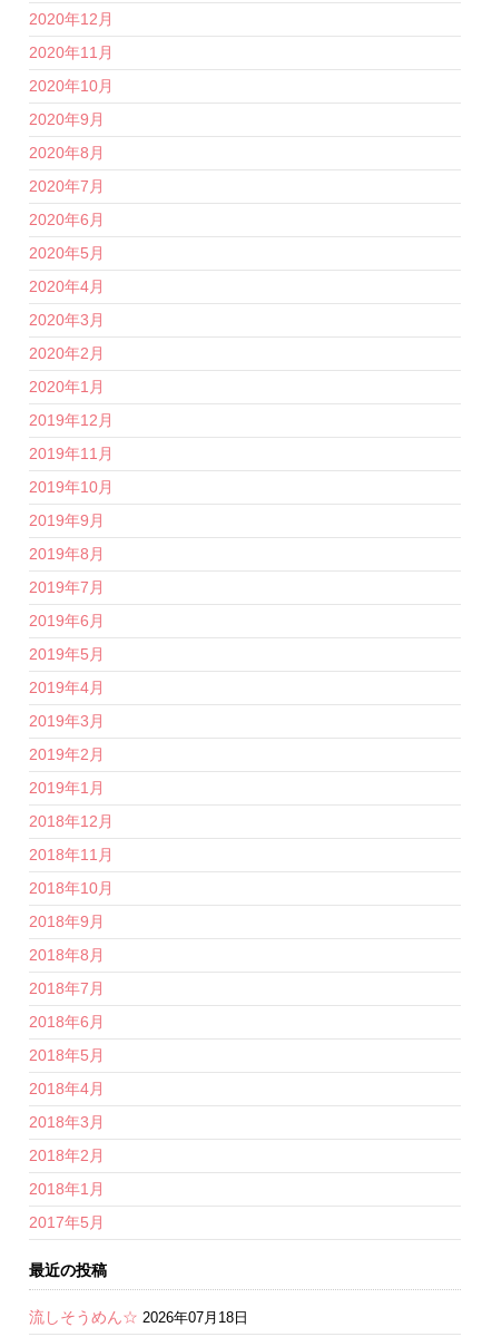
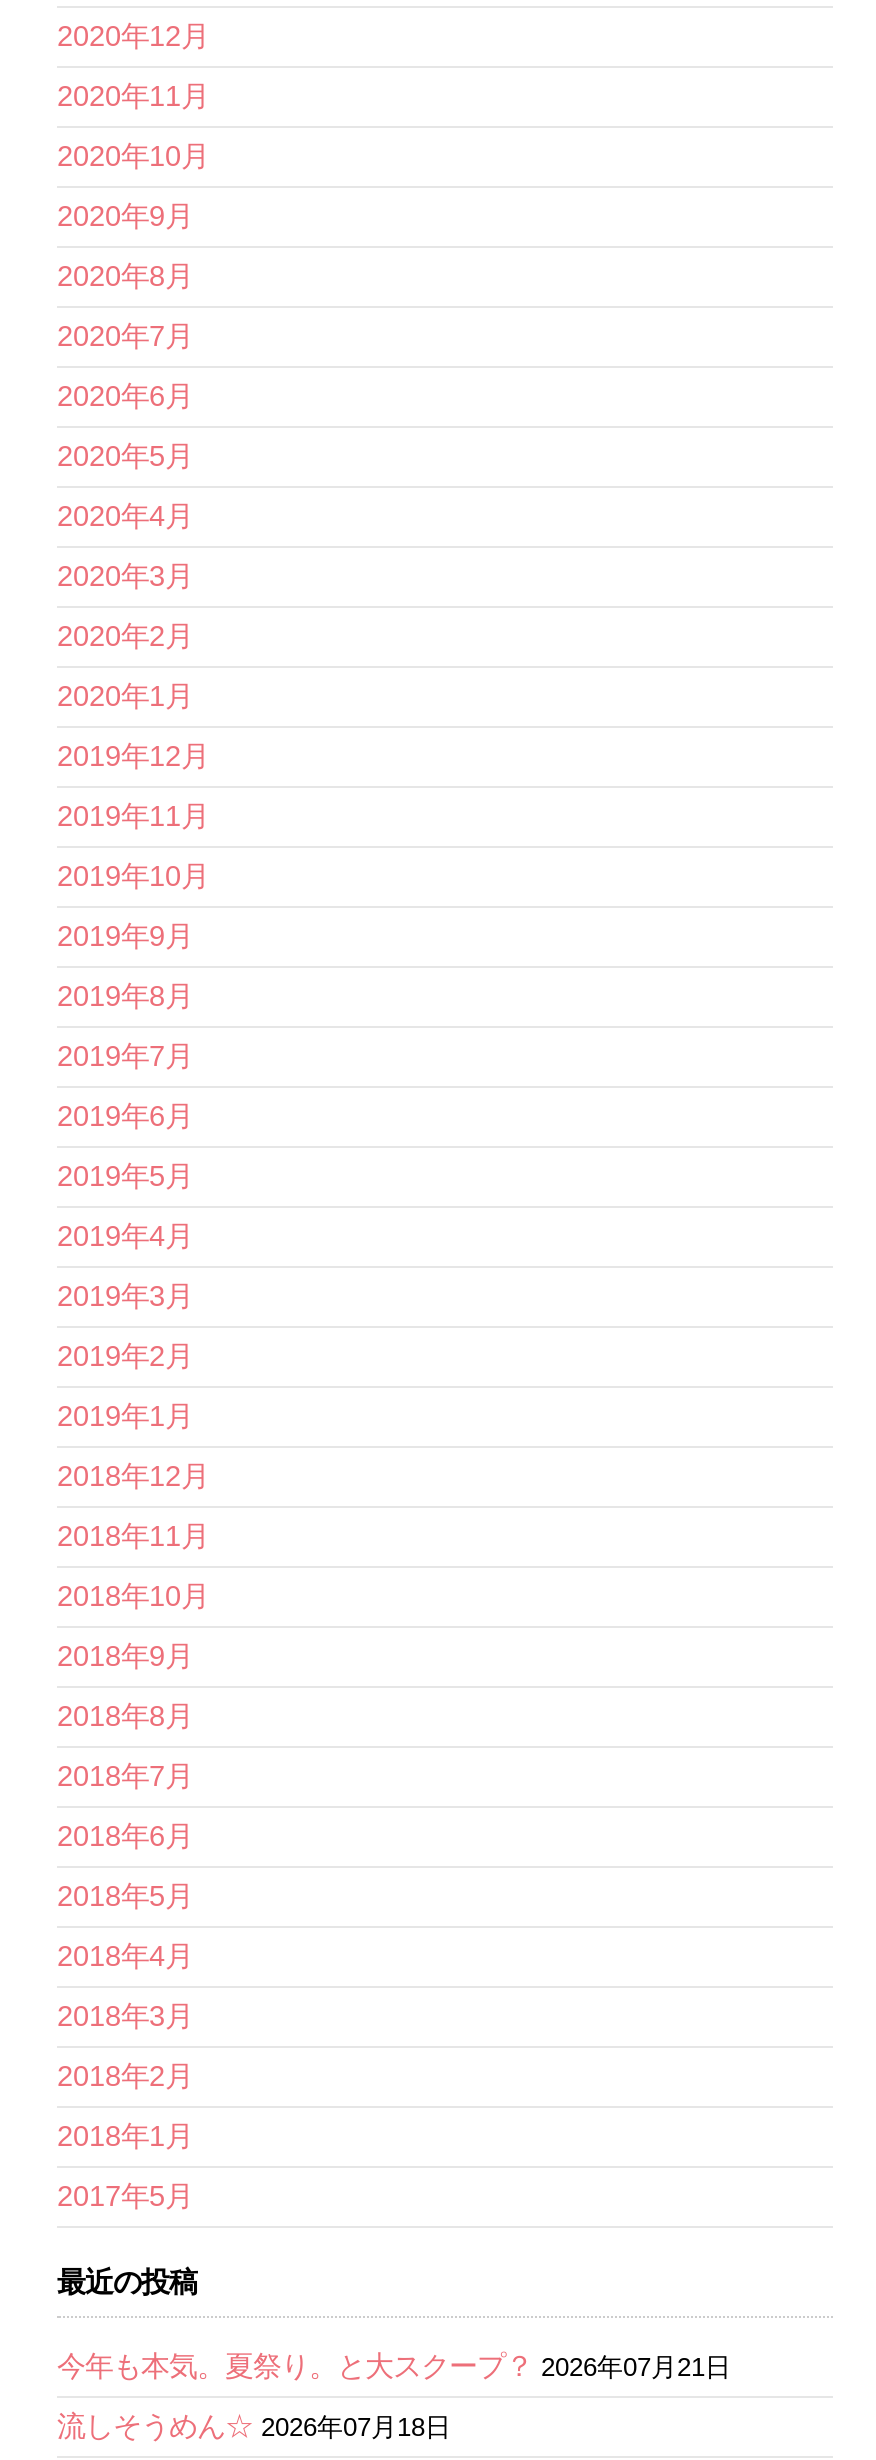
+ 今年も本気。夏祭り。と大スクープ？ 2026年07月21日
